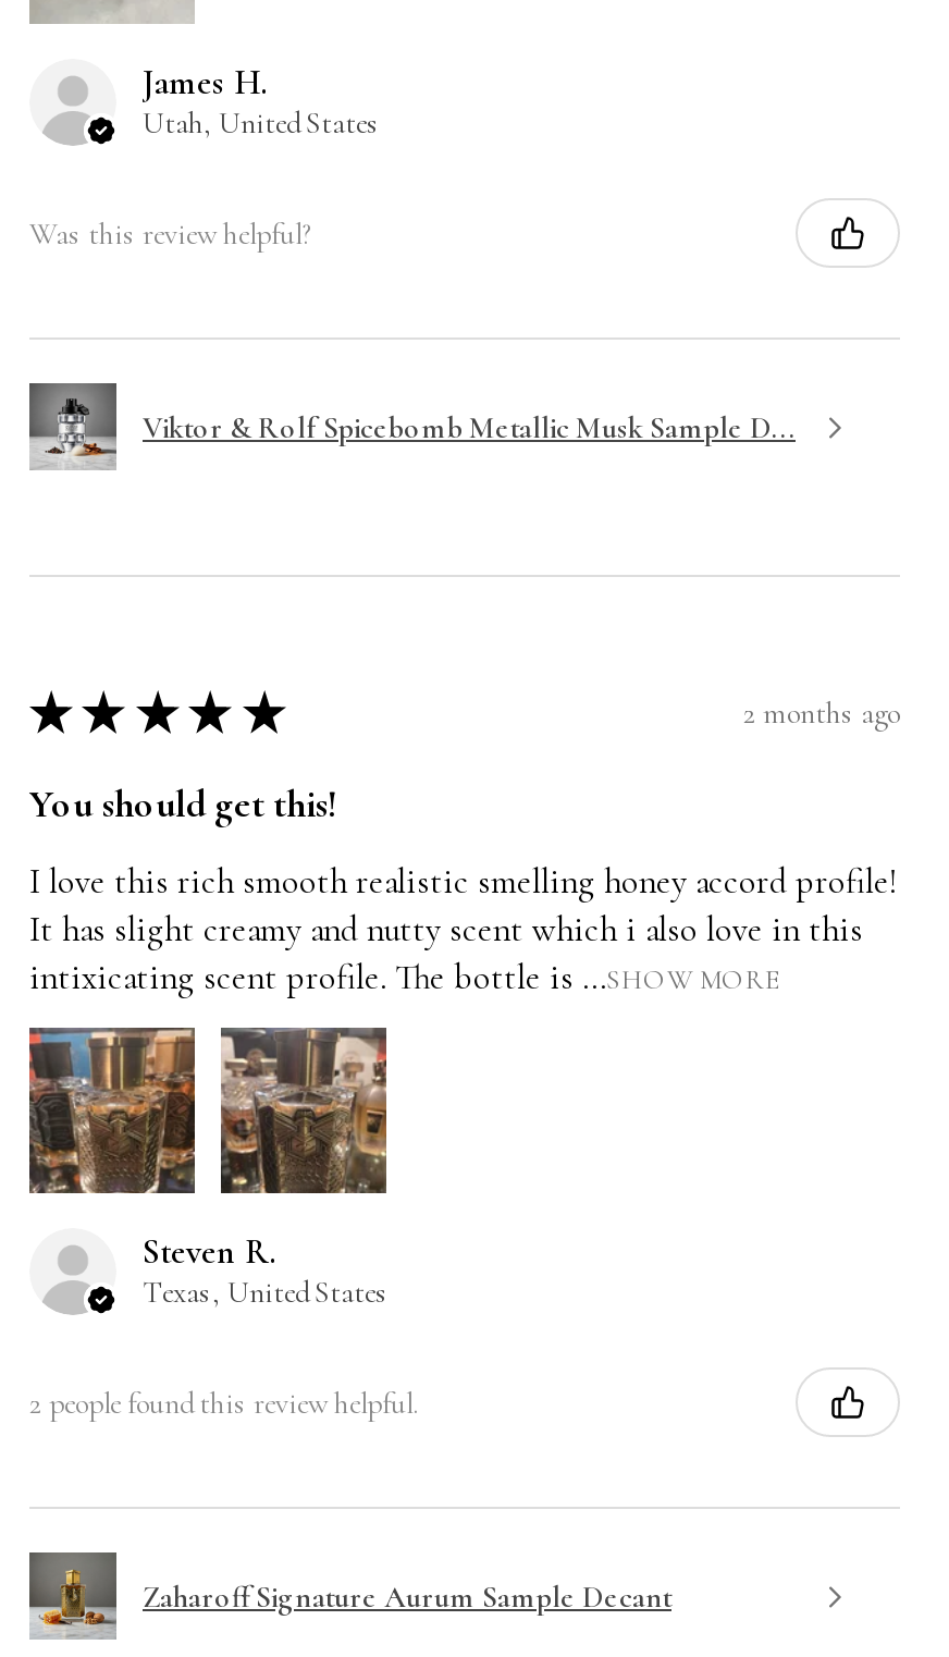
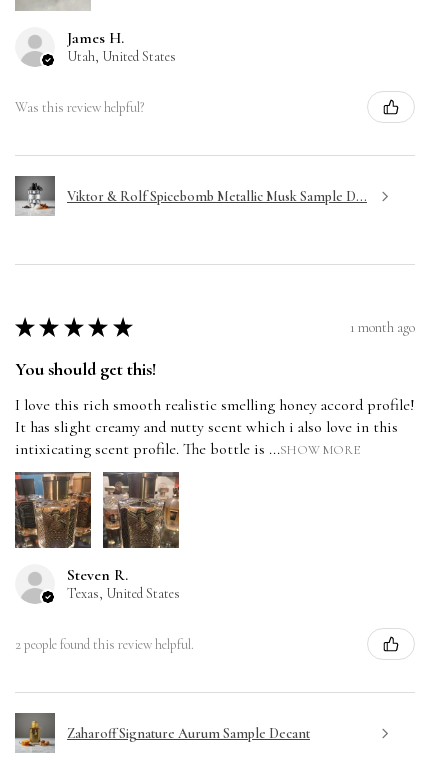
- 2 months ago
+ 1 month ago
